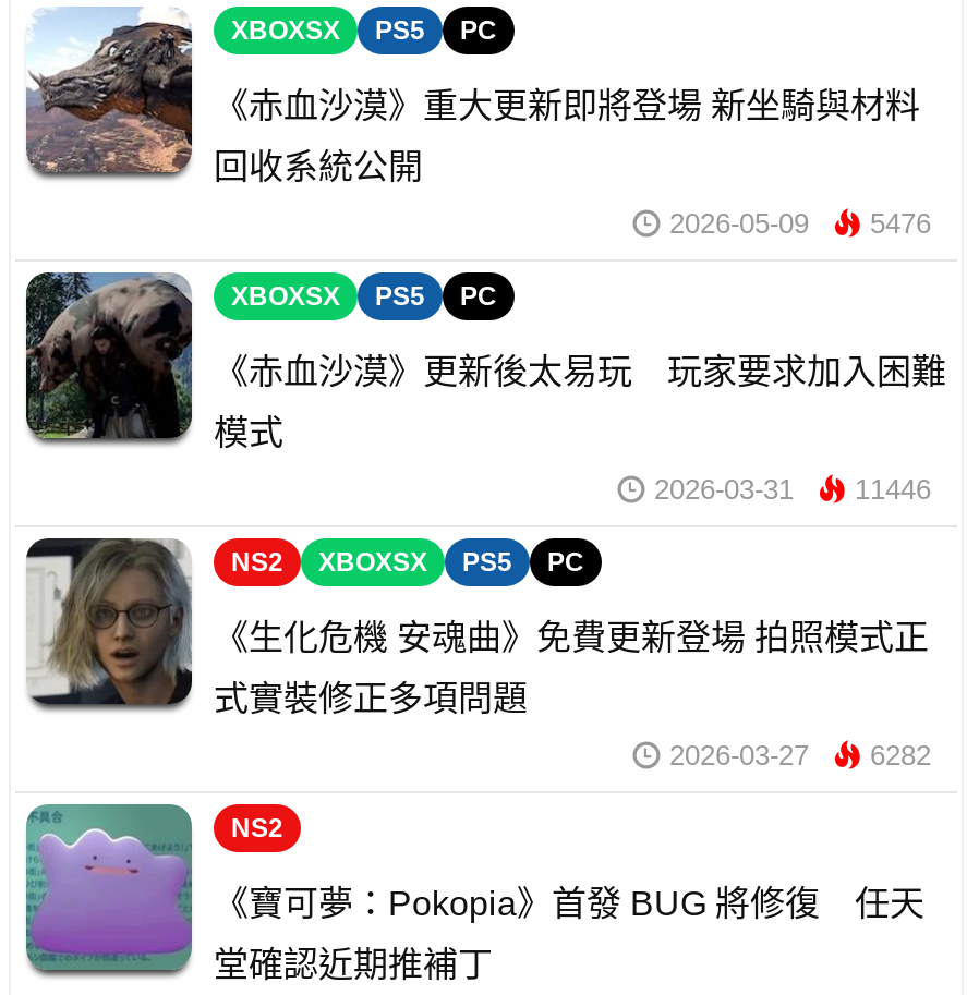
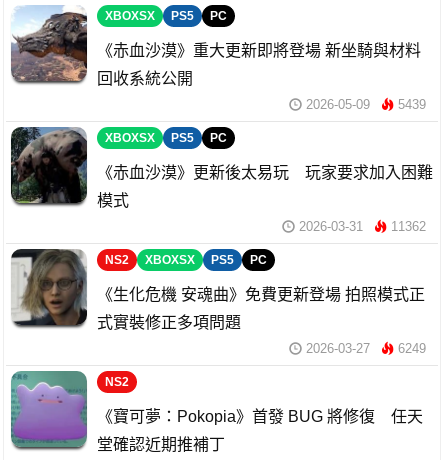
- 2026-05-09 5476
+ 2026-05-09 5439

- 2026-03-31 11446
+ 2026-03-31 11362

- 2026-03-27 6282
+ 2026-03-27 6249
